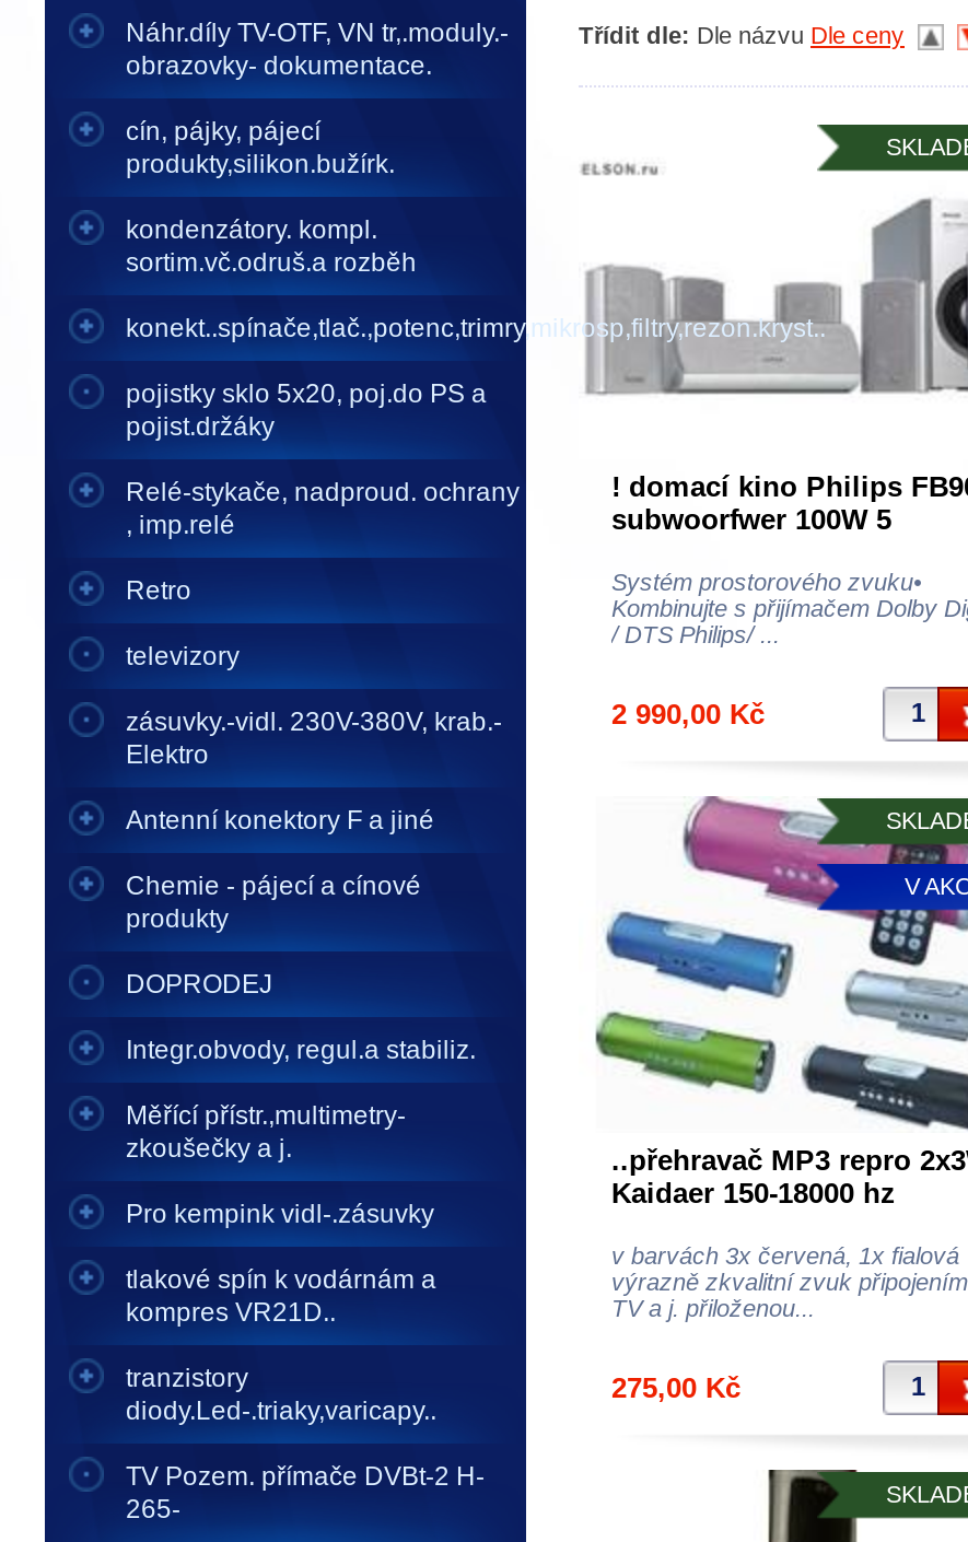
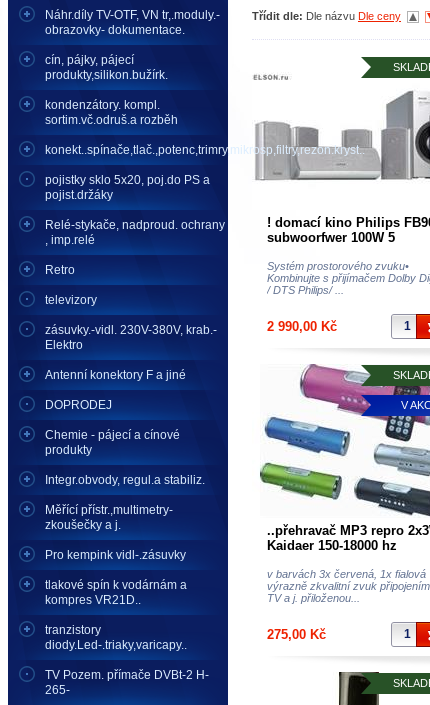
moved down: Chemie - pájecí a cínové | produkty

moved up: DOPRODEJ
